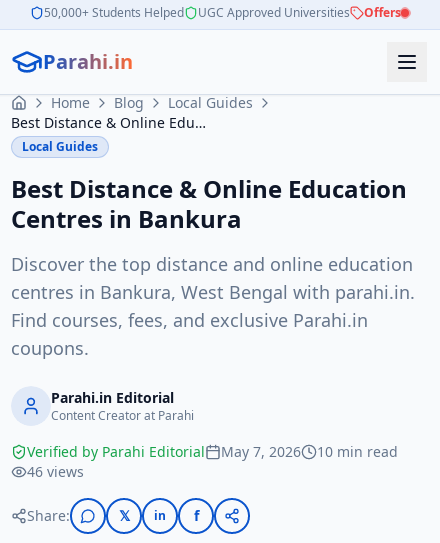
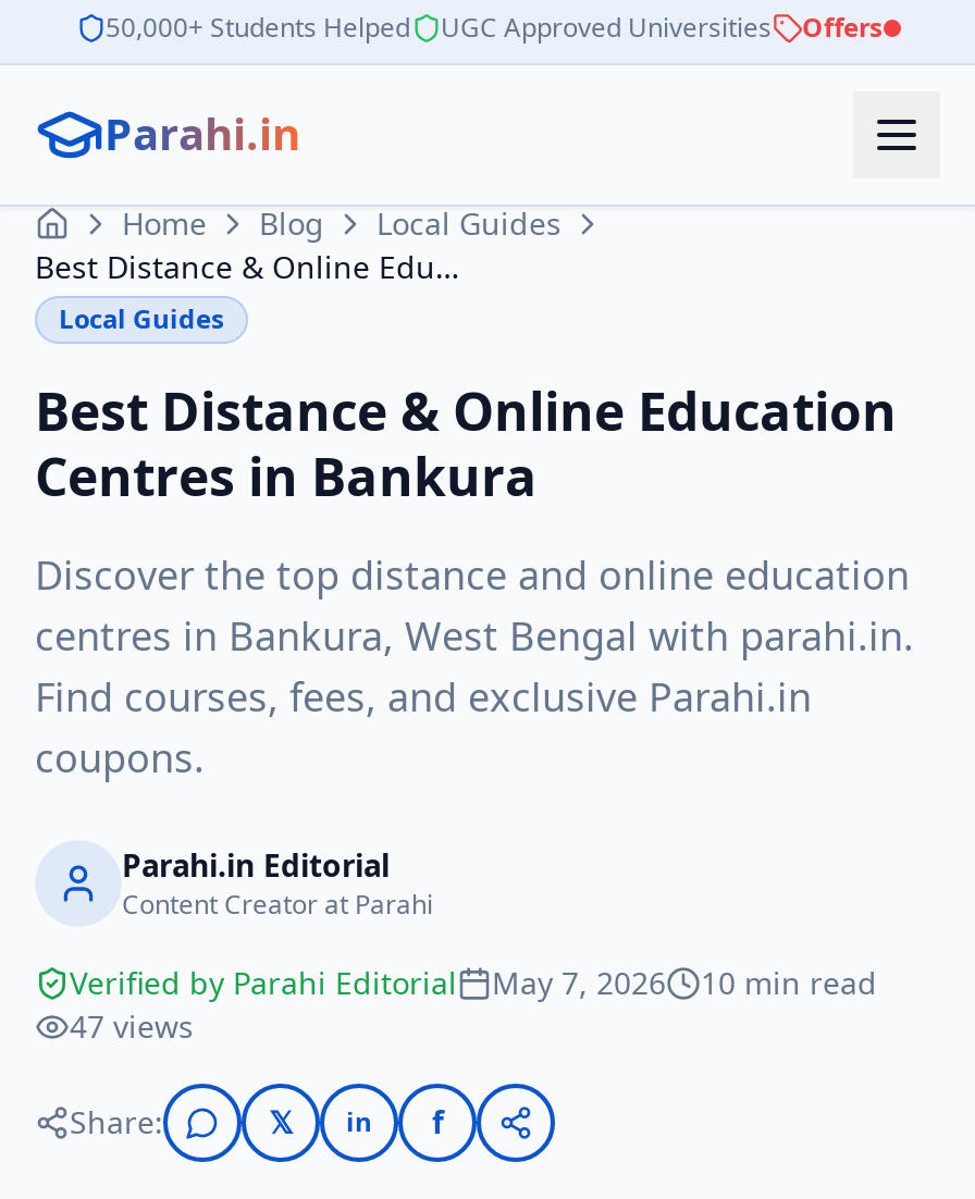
- 46 views
+ 47 views
